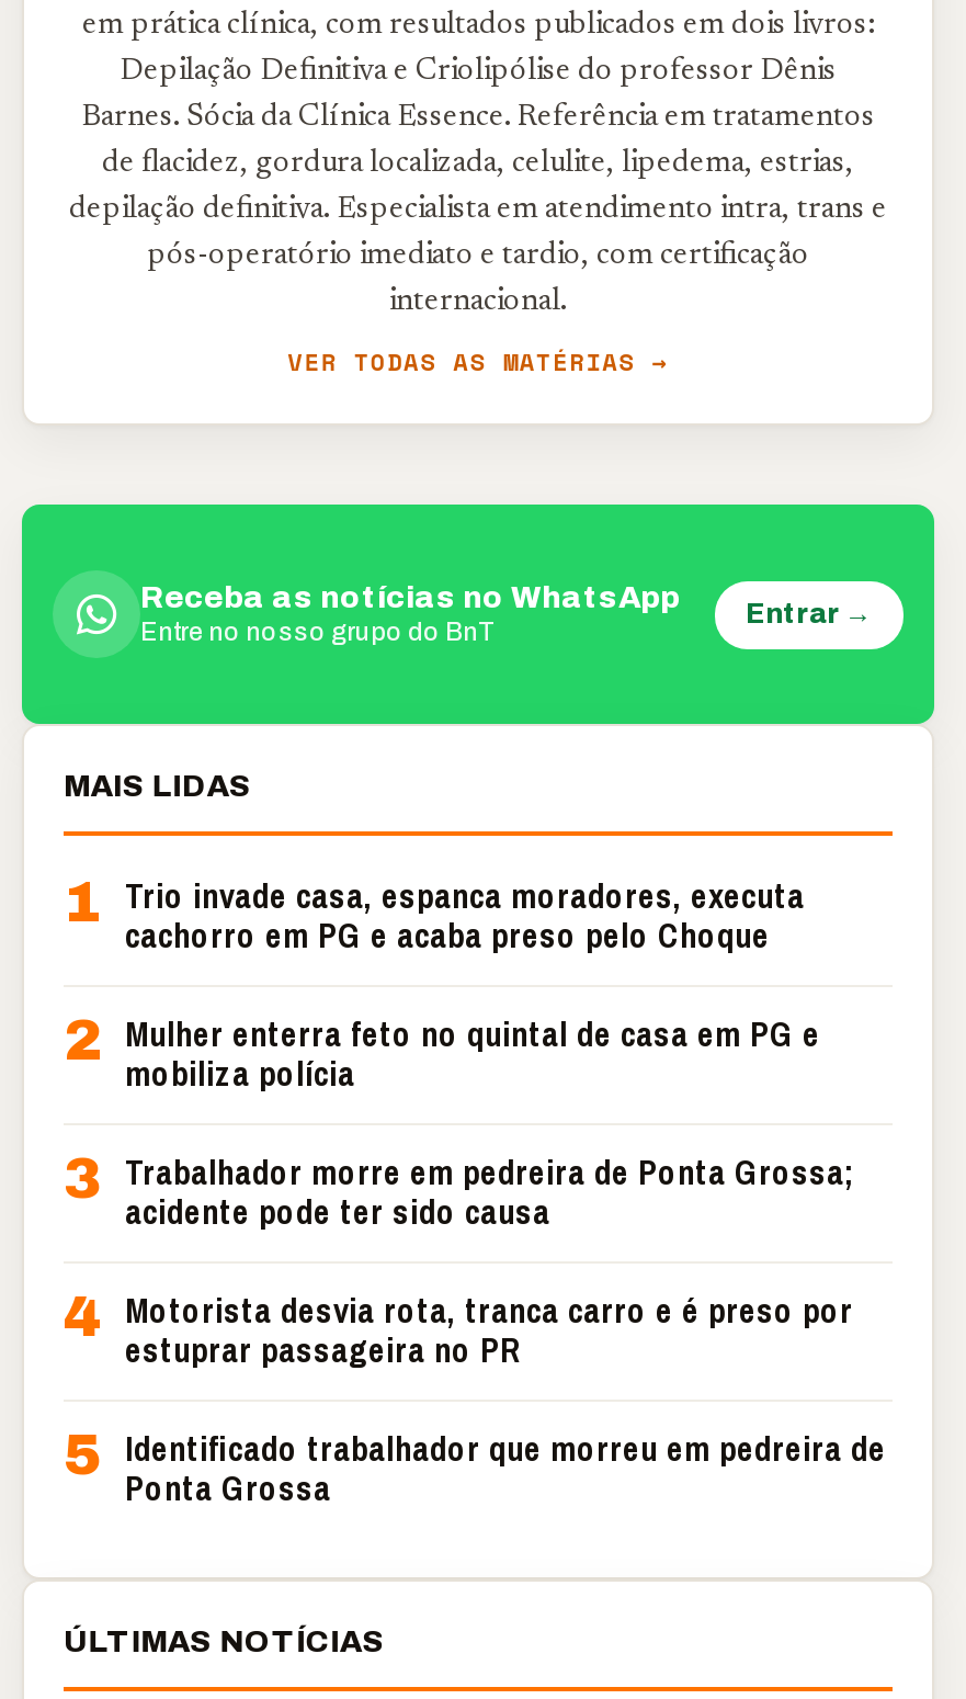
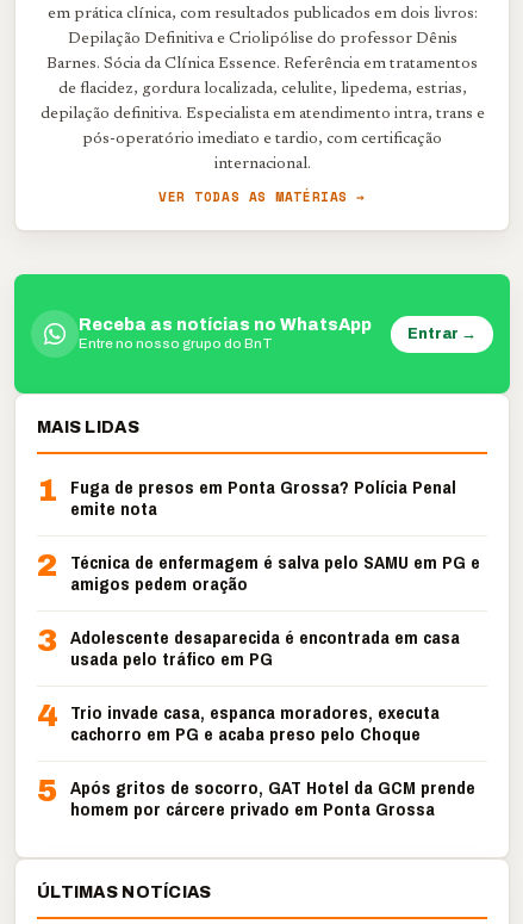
- 1 Trio invade casa, espanca moradores, executa
+ 1 Fuga de presos em Ponta Grossa? Polícia Penal
+ emite nota
+ 2 Técnica de enfermagem é salva pelo SAMU em PG e
+ amigos pedem oração
+ 3 Adolescente desaparecida é encontrada em casa
+ usada pelo tráfico em PG
+ 4 Trio invade casa, espanca moradores, executa

moved down: cachorro em PG e acaba preso pelo Choque

- 2 Mulher enterra feto no quintal de casa em PG e
- mobiliza polícia
- 3 Trabalhador morre em pedreira de Ponta Grossa;
- acidente pode ter sido causa
- 4 Motorista desvia rota, tranca carro e é preso por
- estuprar passageira no PR
- 5 Identificado trabalhador que morreu em pedreira de
- Ponta Grossa
+ 5 Após gritos de socorro, GAT Hotel da GCM prende
+ homem por cárcere privado em Ponta Grossa
